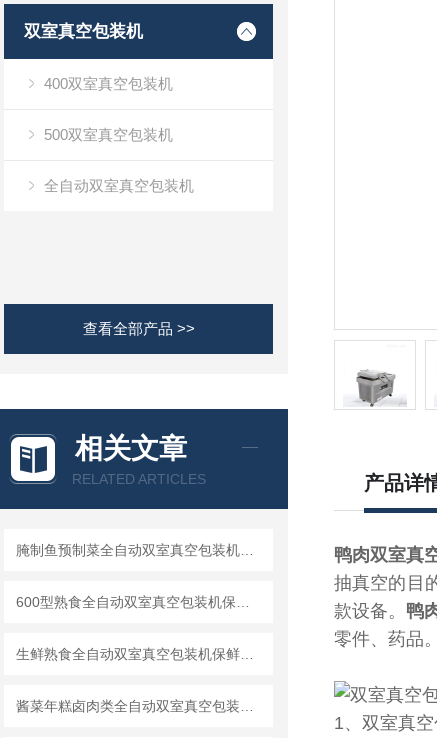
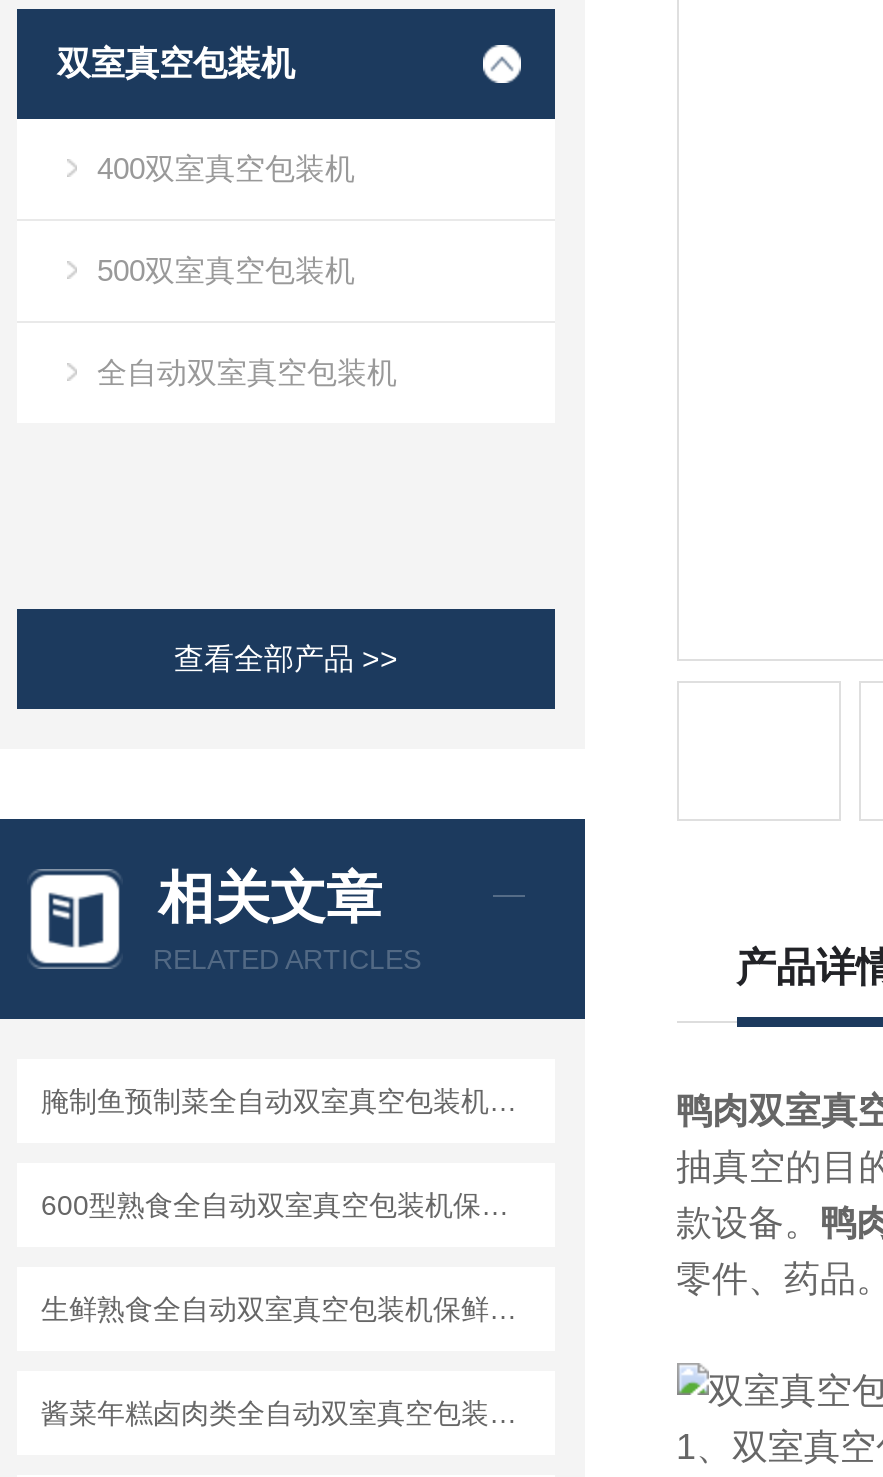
- [image]
